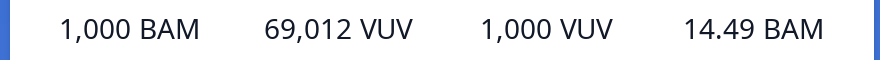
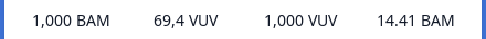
- 69,012 VUV
+ 69,4 VUV

- 14.49 BAM
+ 14.41 BAM
